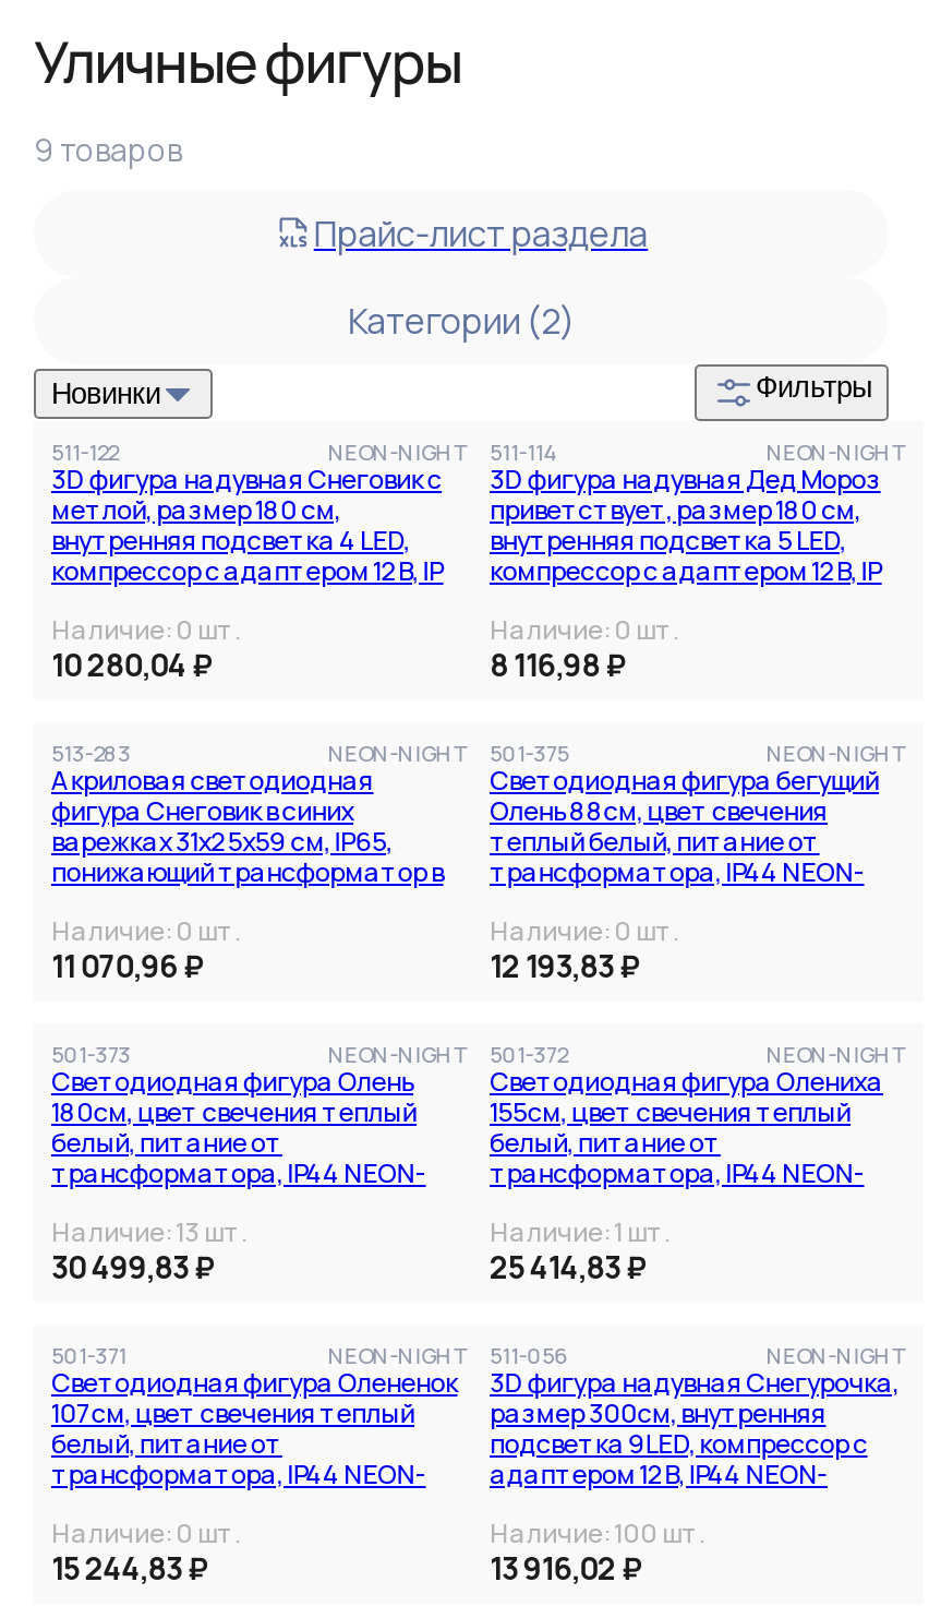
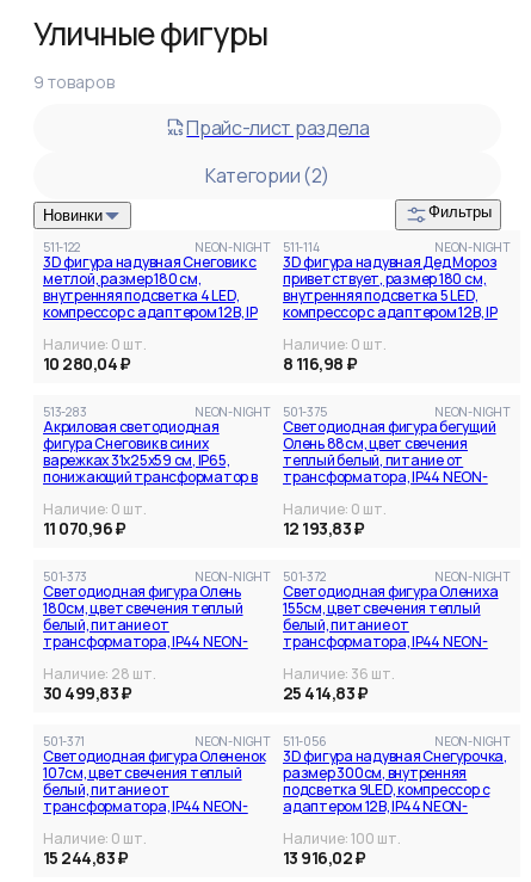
- Наличие: 13 шт.
+ Наличие: 28 шт.

- Наличие: 1 шт.
+ Наличие: 36 шт.
